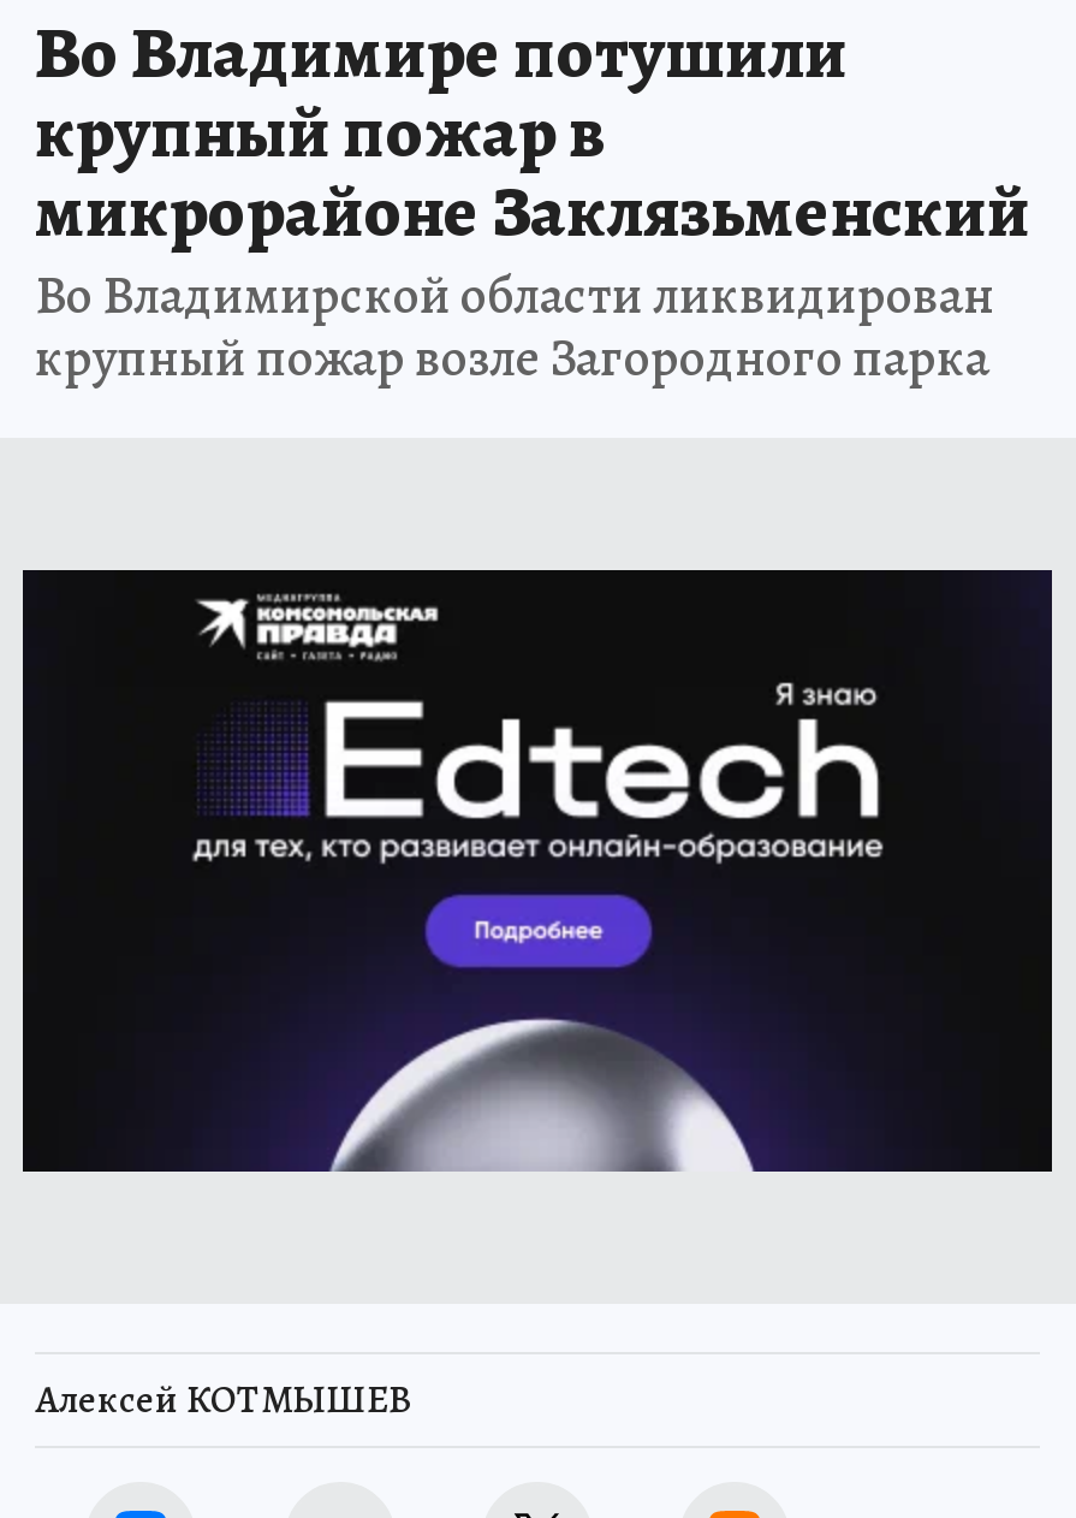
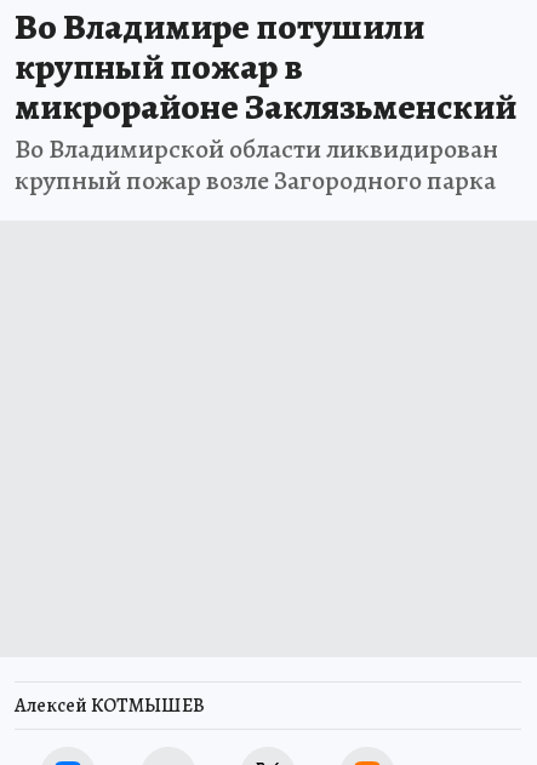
- [image]
